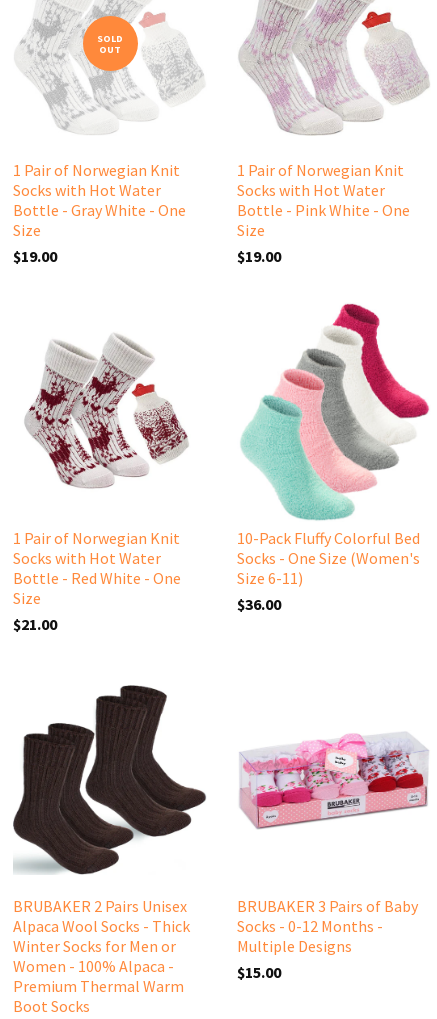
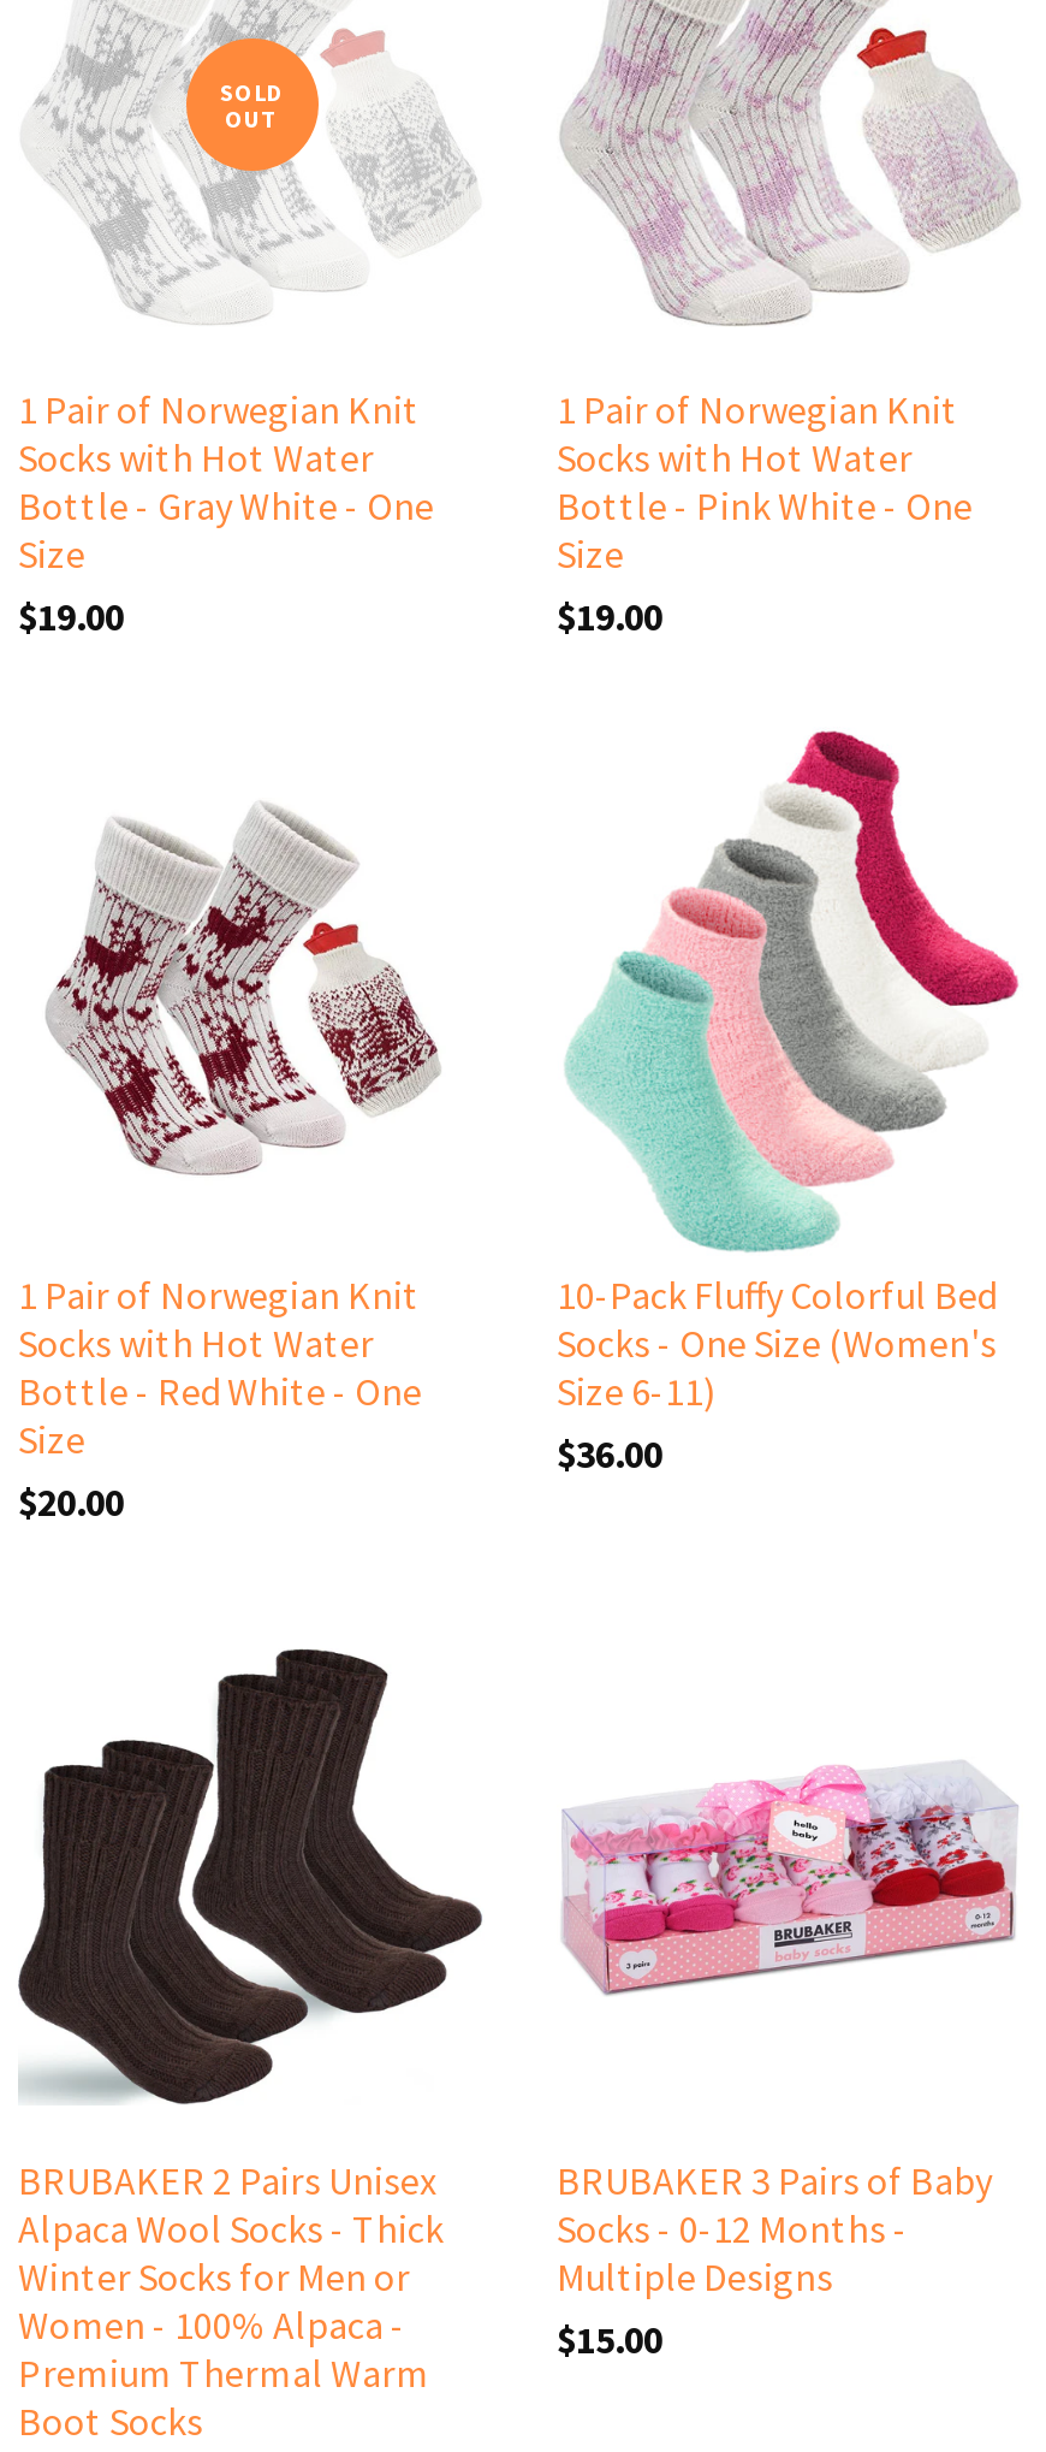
- $21.00
+ $20.00
